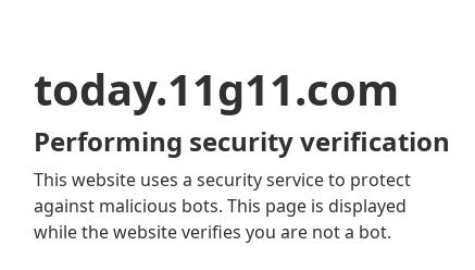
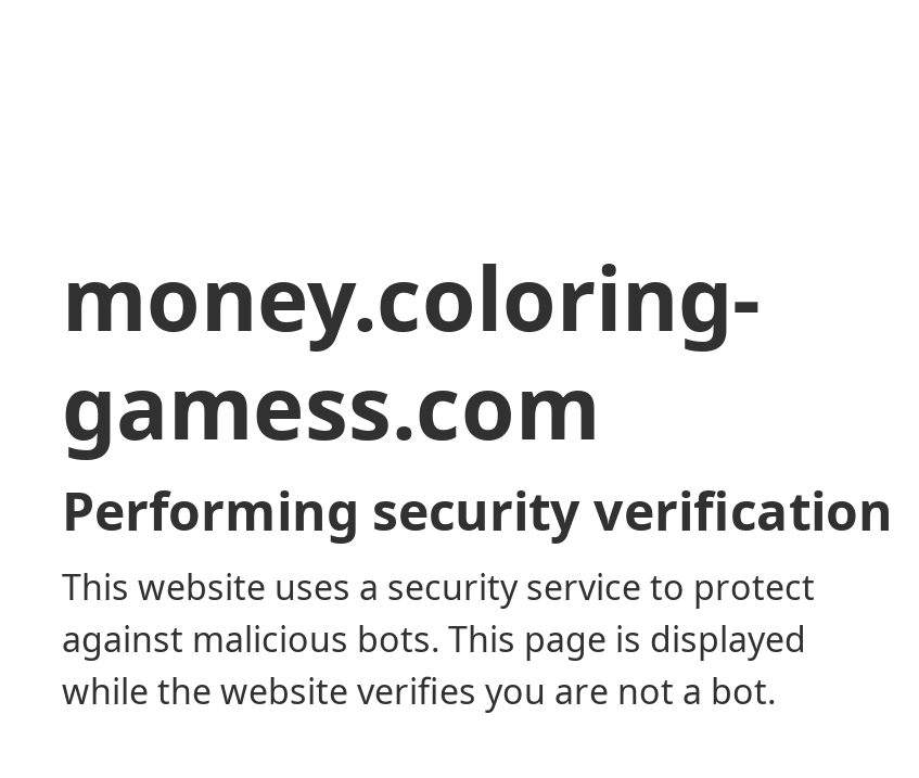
- today.11g11.com
+ money.coloring-
+ gamess.com
